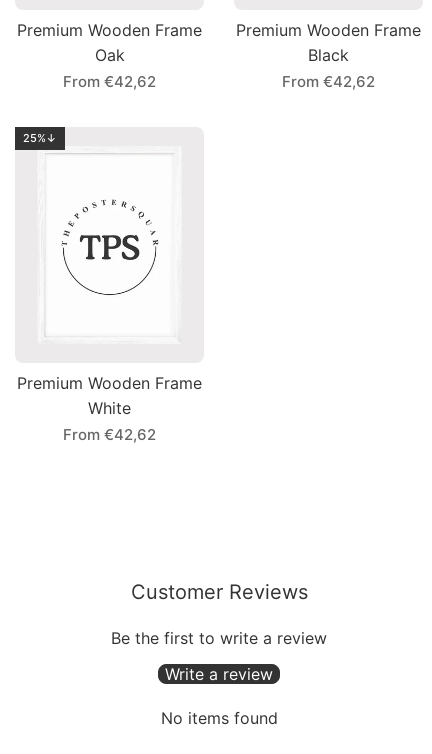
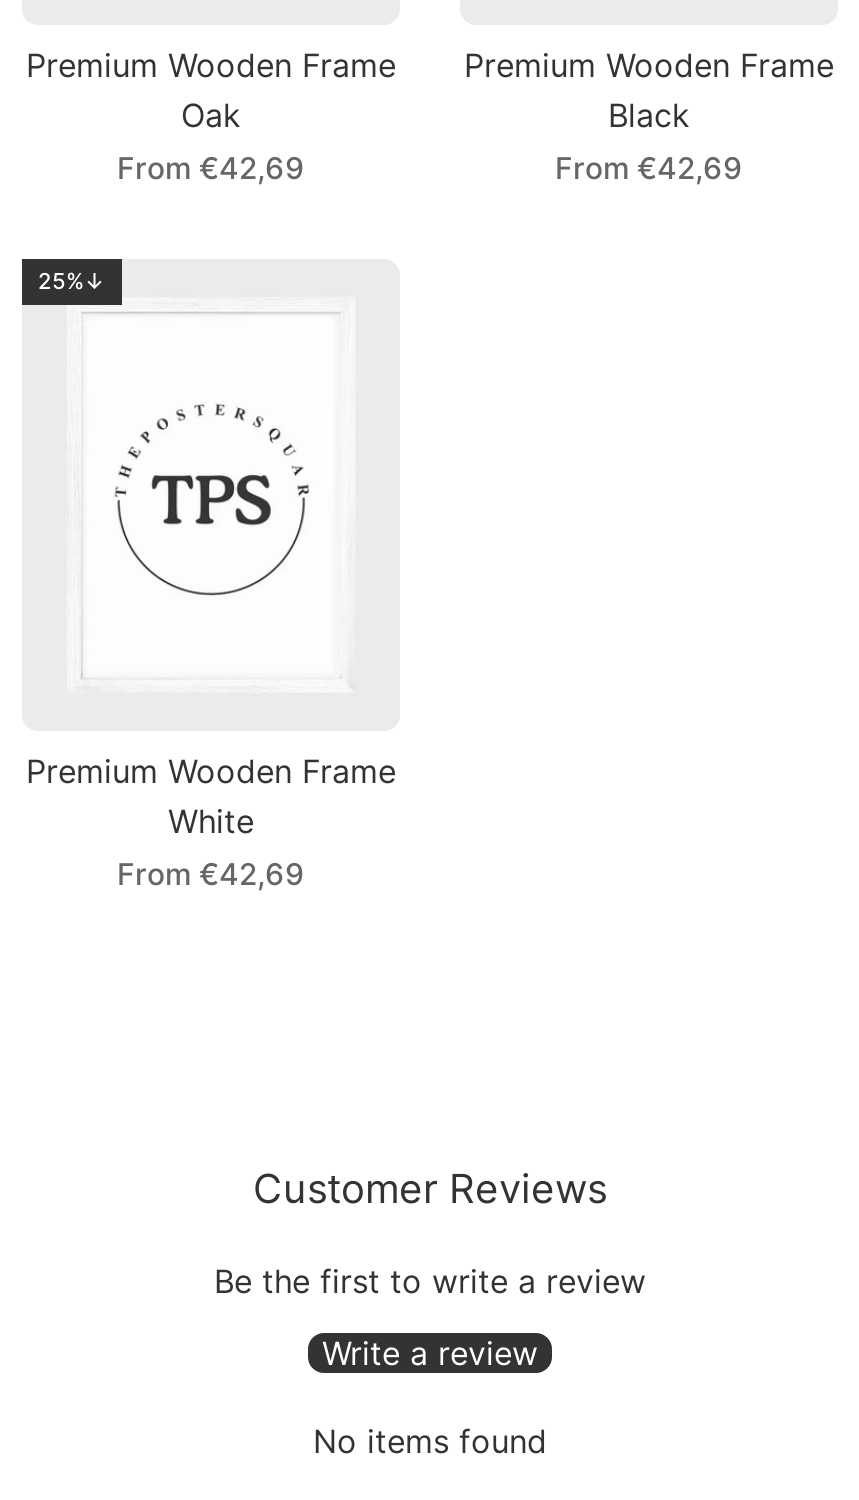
- From €42,62
+ From €42,69

- From €42,62
+ From €42,69

- From €42,62
+ From €42,69
